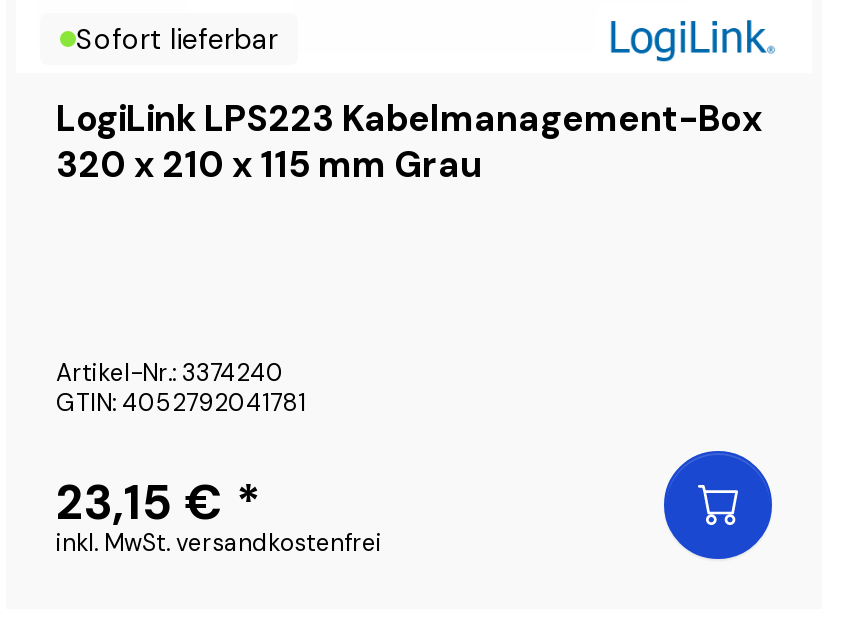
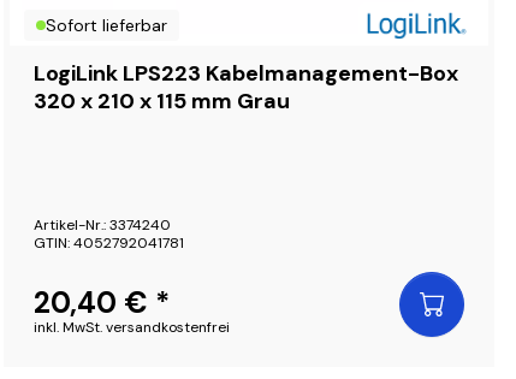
- 23,15 € *
+ 20,40 € *
